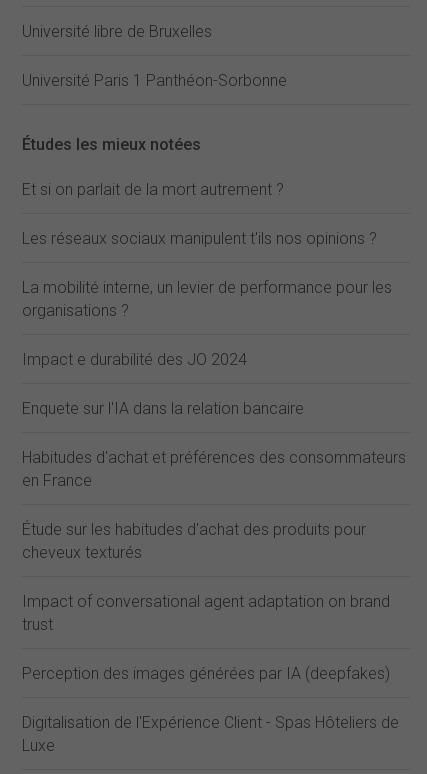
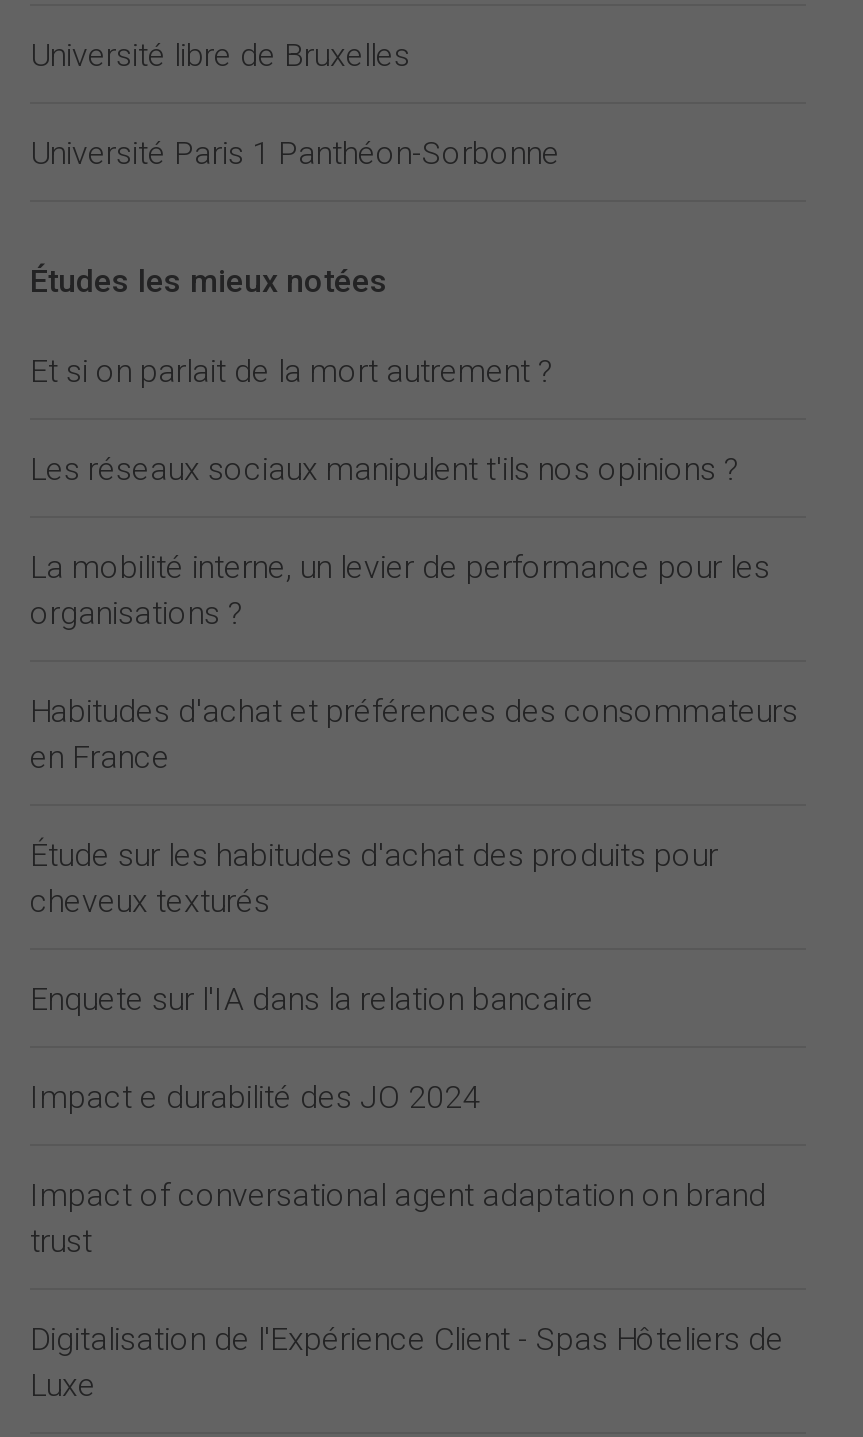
moved down: Impact e durabilité des JO 2024 | Enquete sur l'IA dans la relation bancaire

moved up: Habitudes d'achat et préférences des consommateurs | en France | Étude sur les habitudes d'achat des produits pour | cheveux texturés

- Perception des images générées par IA (deepfakes)
